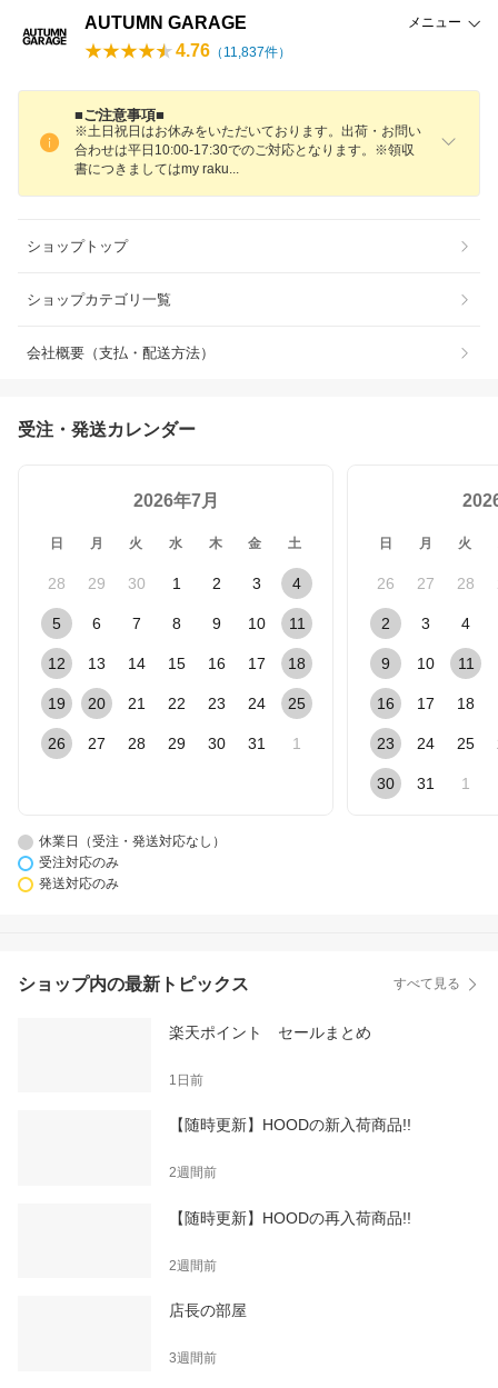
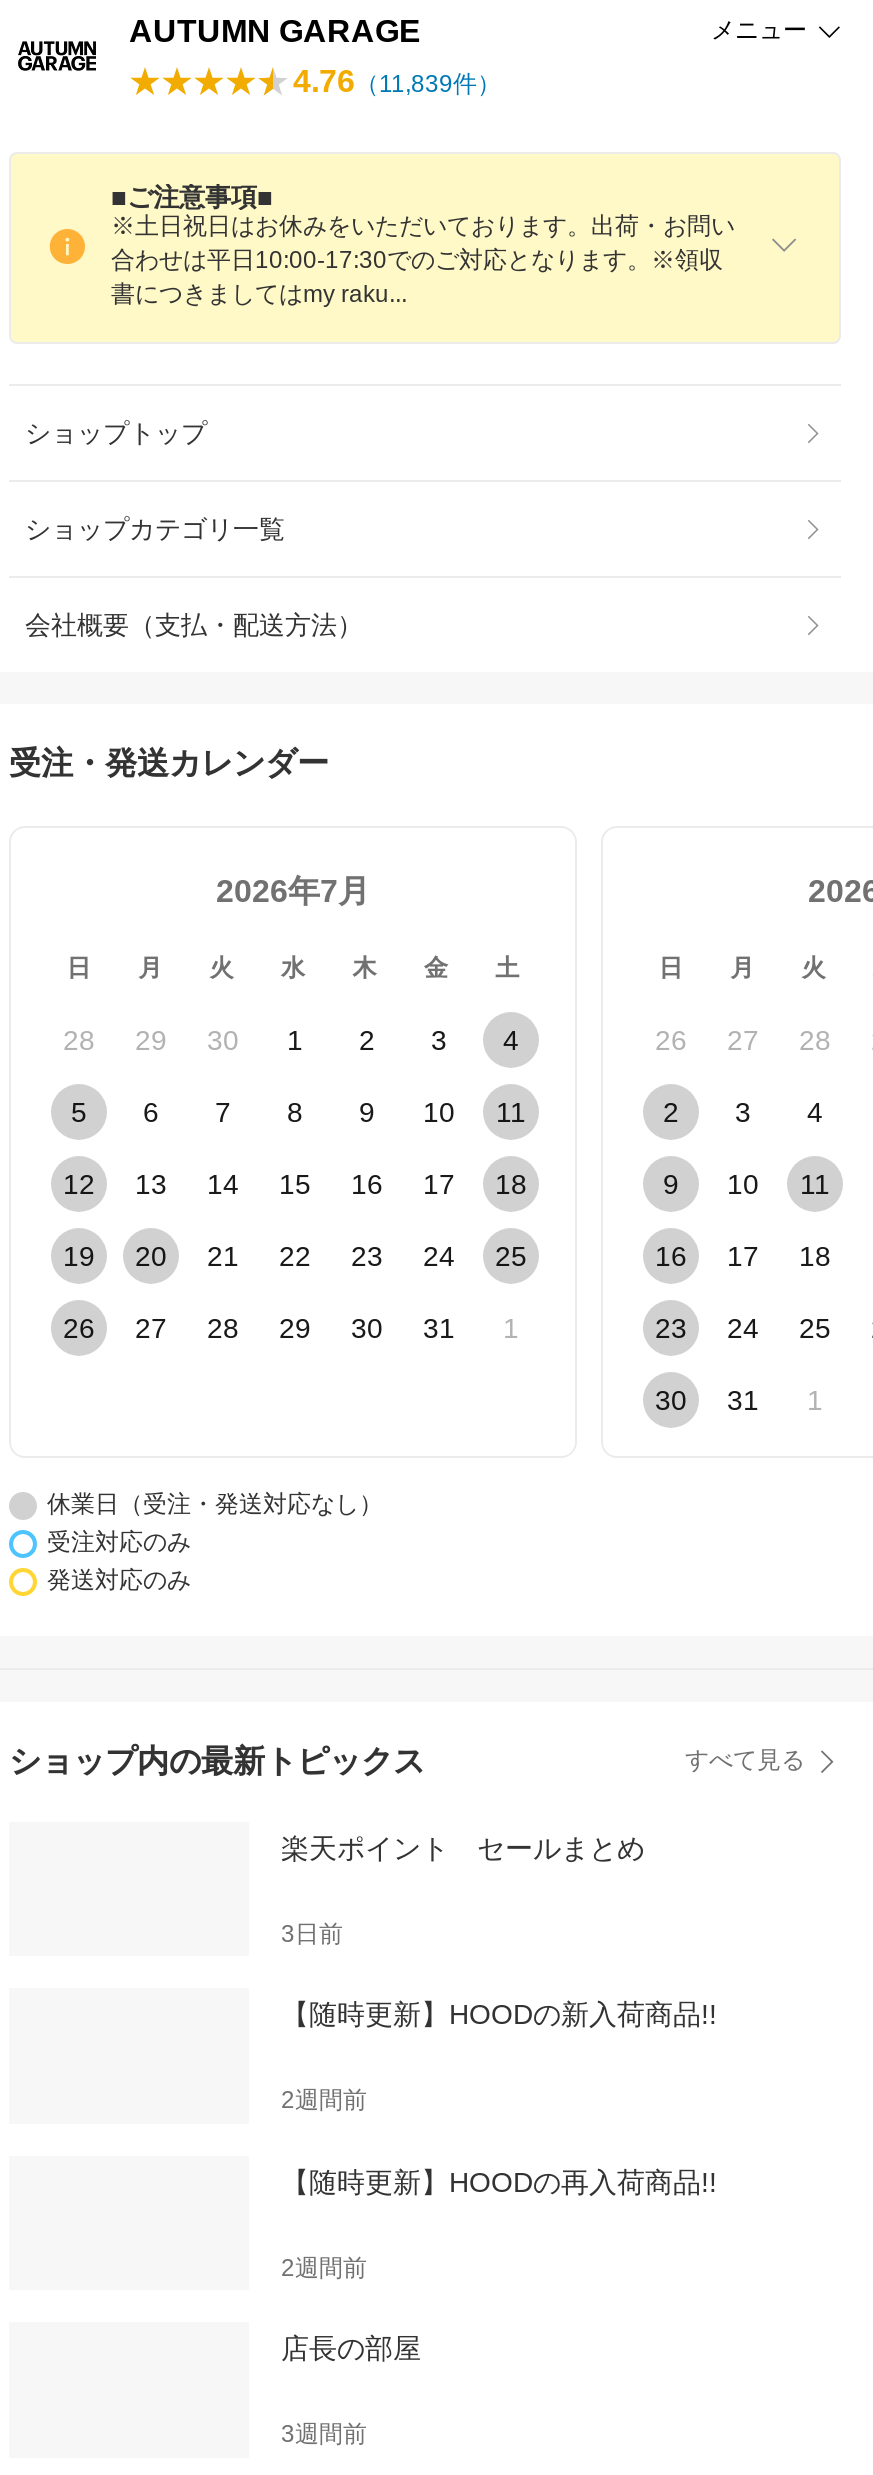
- 4.76（11,837件）
+ 4.76（11,839件）

- 1日前
+ 3日前
